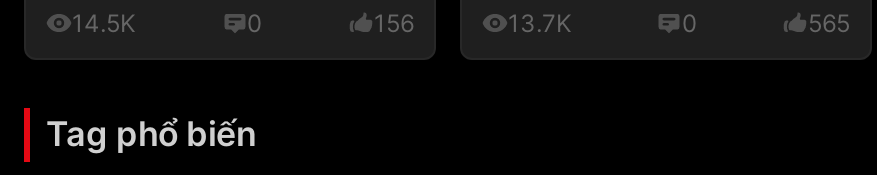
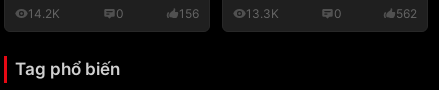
- 14.5K
+ 14.2K

- 13.7K
+ 13.3K

- 565
+ 562
